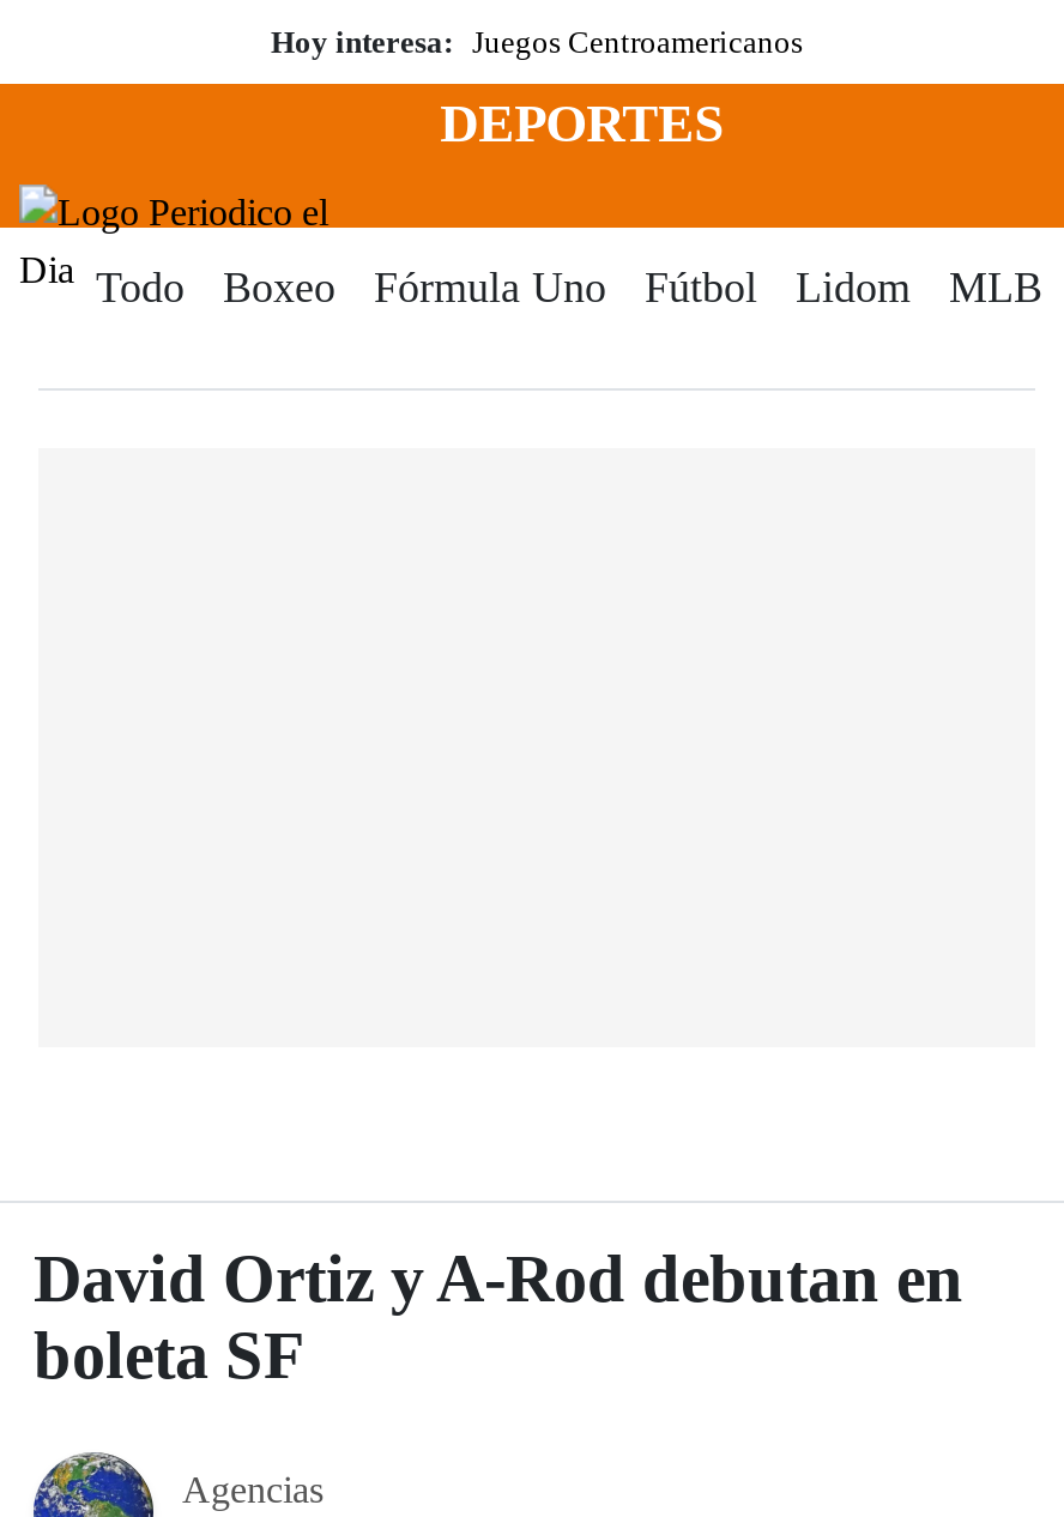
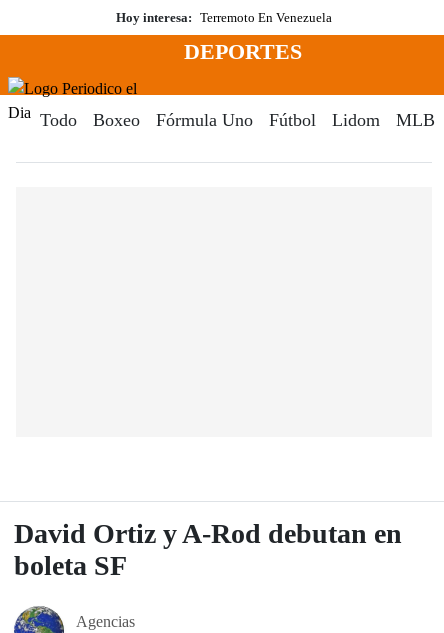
- Hoy interesa: Juegos Centroamericanos
+ Hoy interesa: Terremoto En Venezuela
